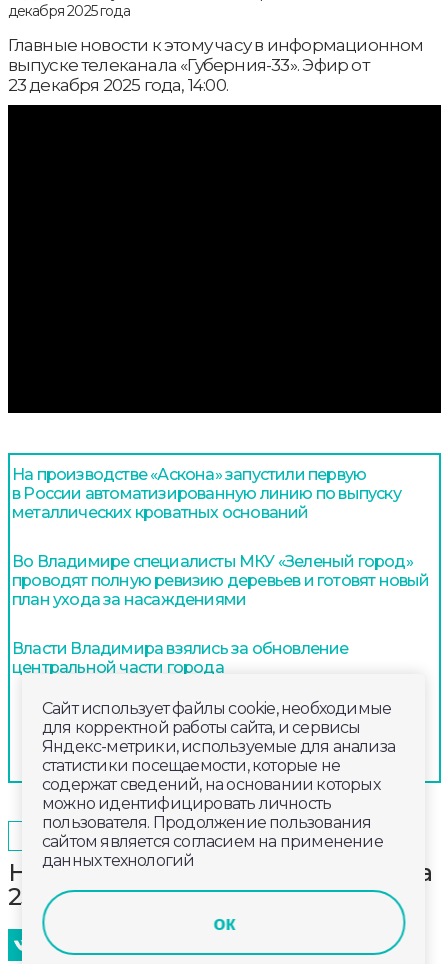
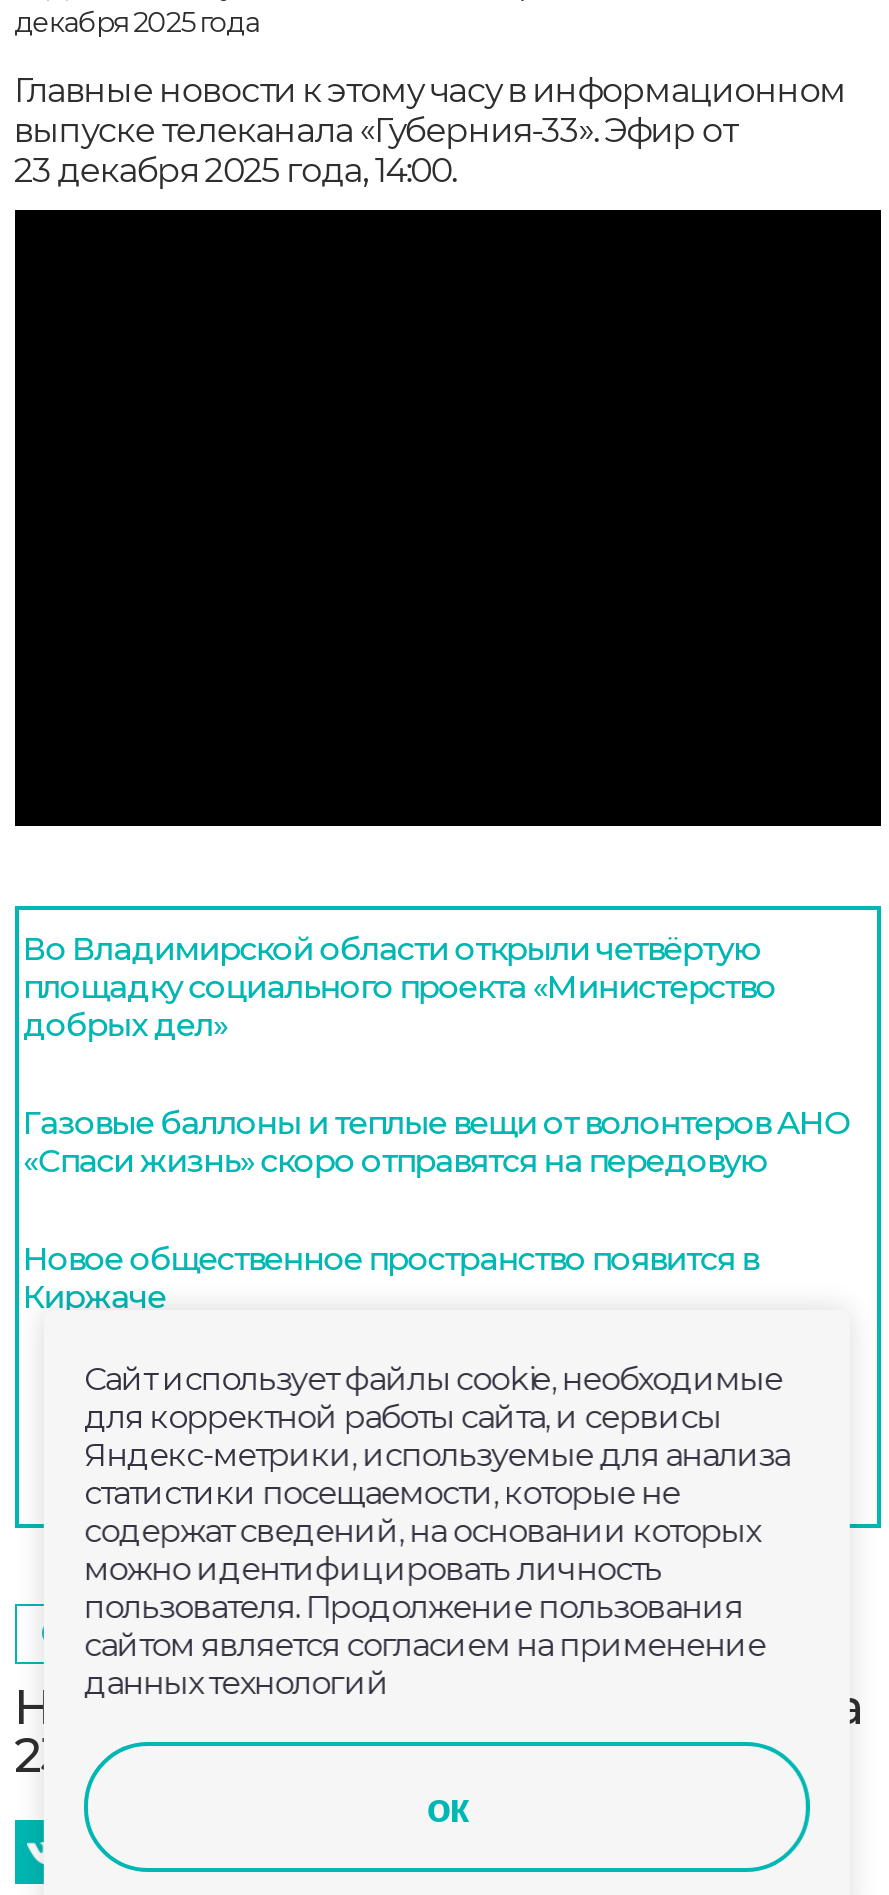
- На производстве «Аскона» запустили первую
- в России автоматизированную линию по выпуску
- металлических кроватных оснований
+ Во Владимирской области открыли четвёртую
+ площадку социального проекта «Министерство
+ добрых дел»

- Во Владимире специалисты МКУ «Зеленый город»
- проводят полную ревизию деревьев и готовят новый
- план ухода за насаждениями
+ Газовые баллоны и теплые вещи от волонтеров АНО
+ «Спаси жизнь» скоро отправятся на передовую

- Власти Владимира взялись за обновление
- центральной части города
+ Новое общественное пространство появится в
+ Киржаче
